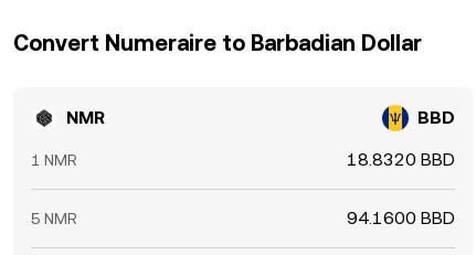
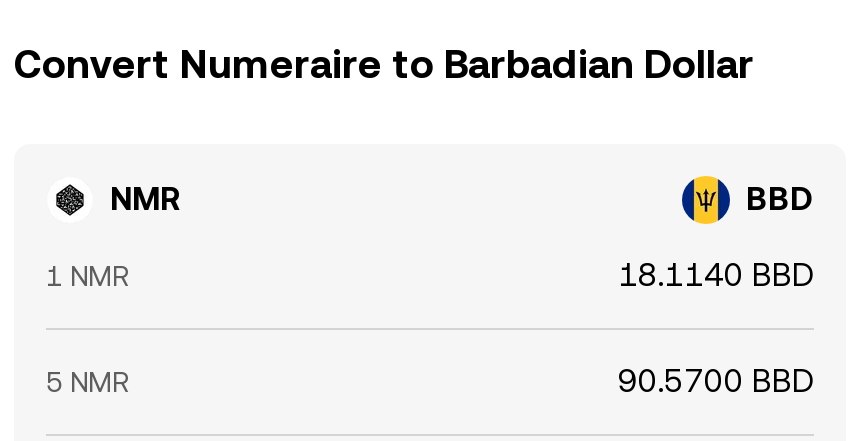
- 18.8320 BBD
+ 18.1140 BBD

- 94.1600 BBD
+ 90.5700 BBD
